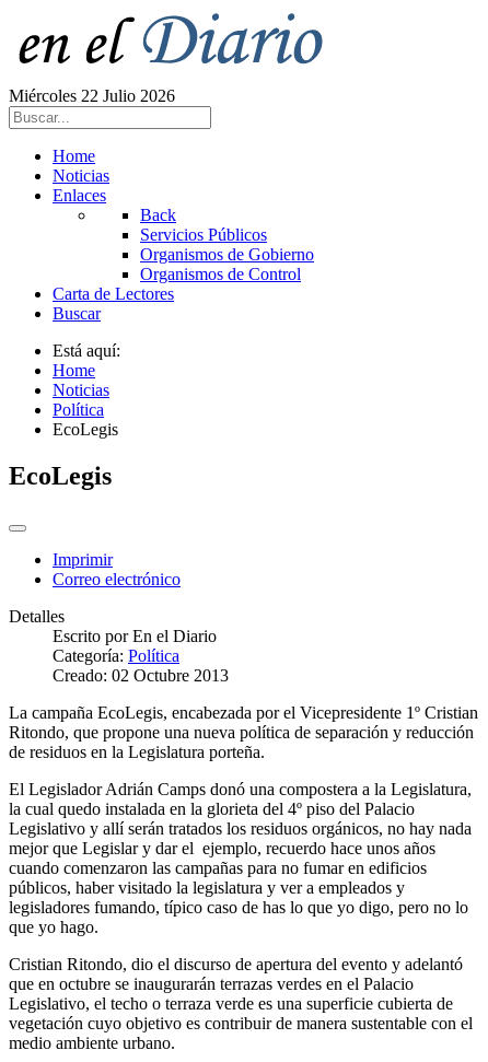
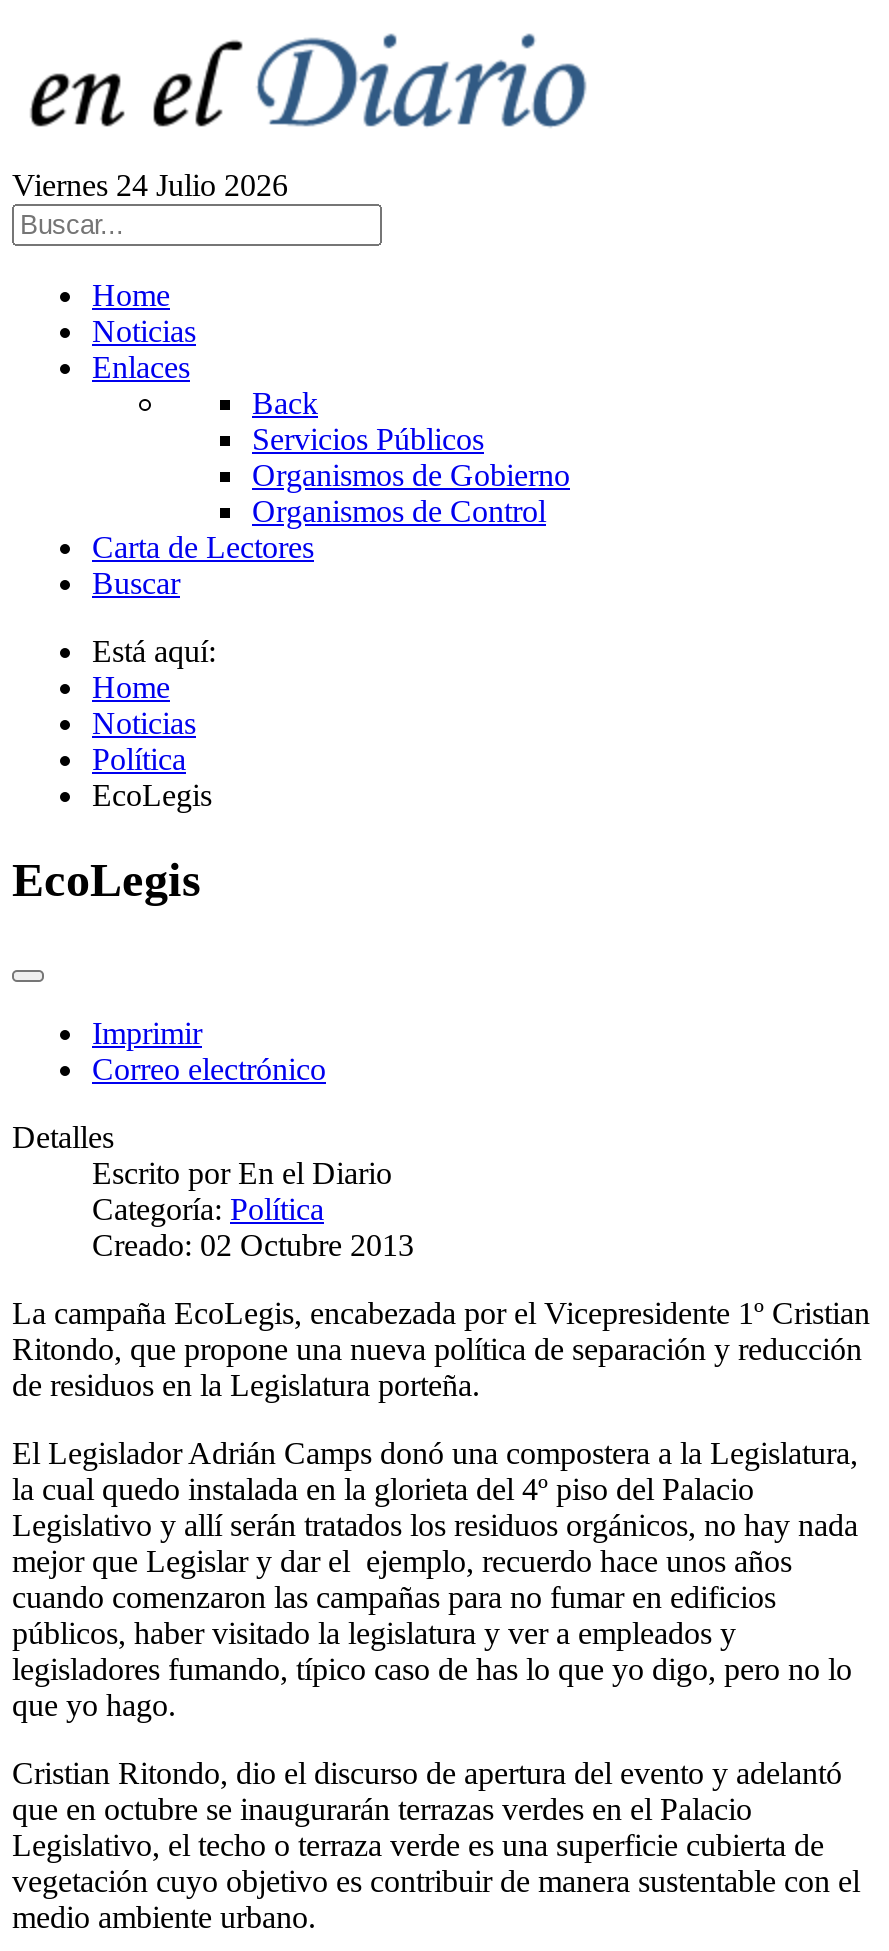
- Miércoles 22 Julio 2026
+ Viernes 24 Julio 2026
